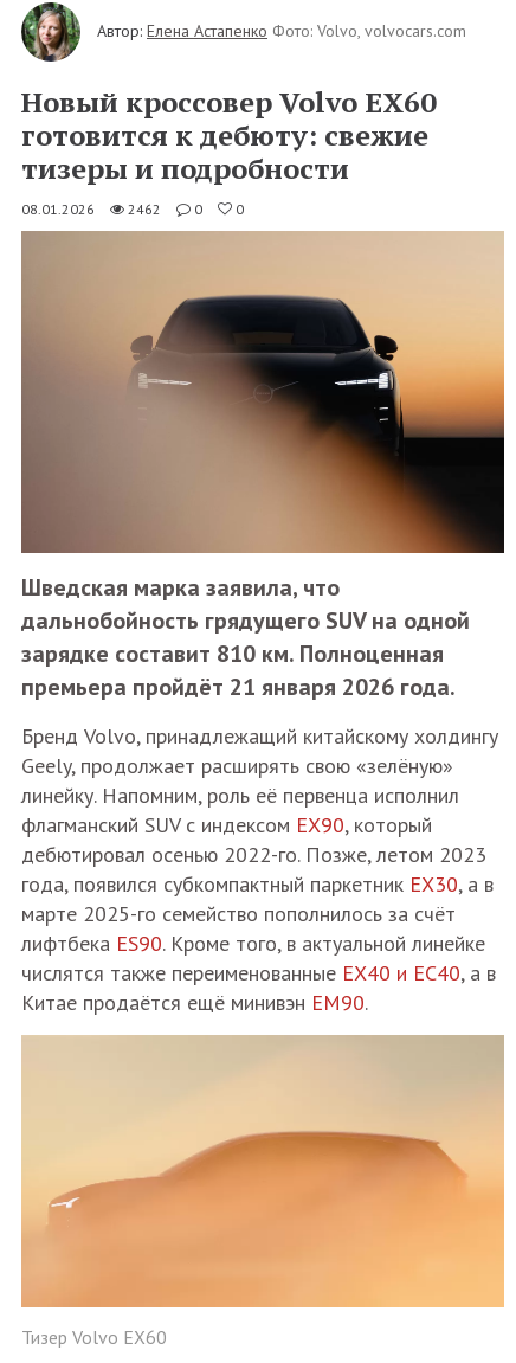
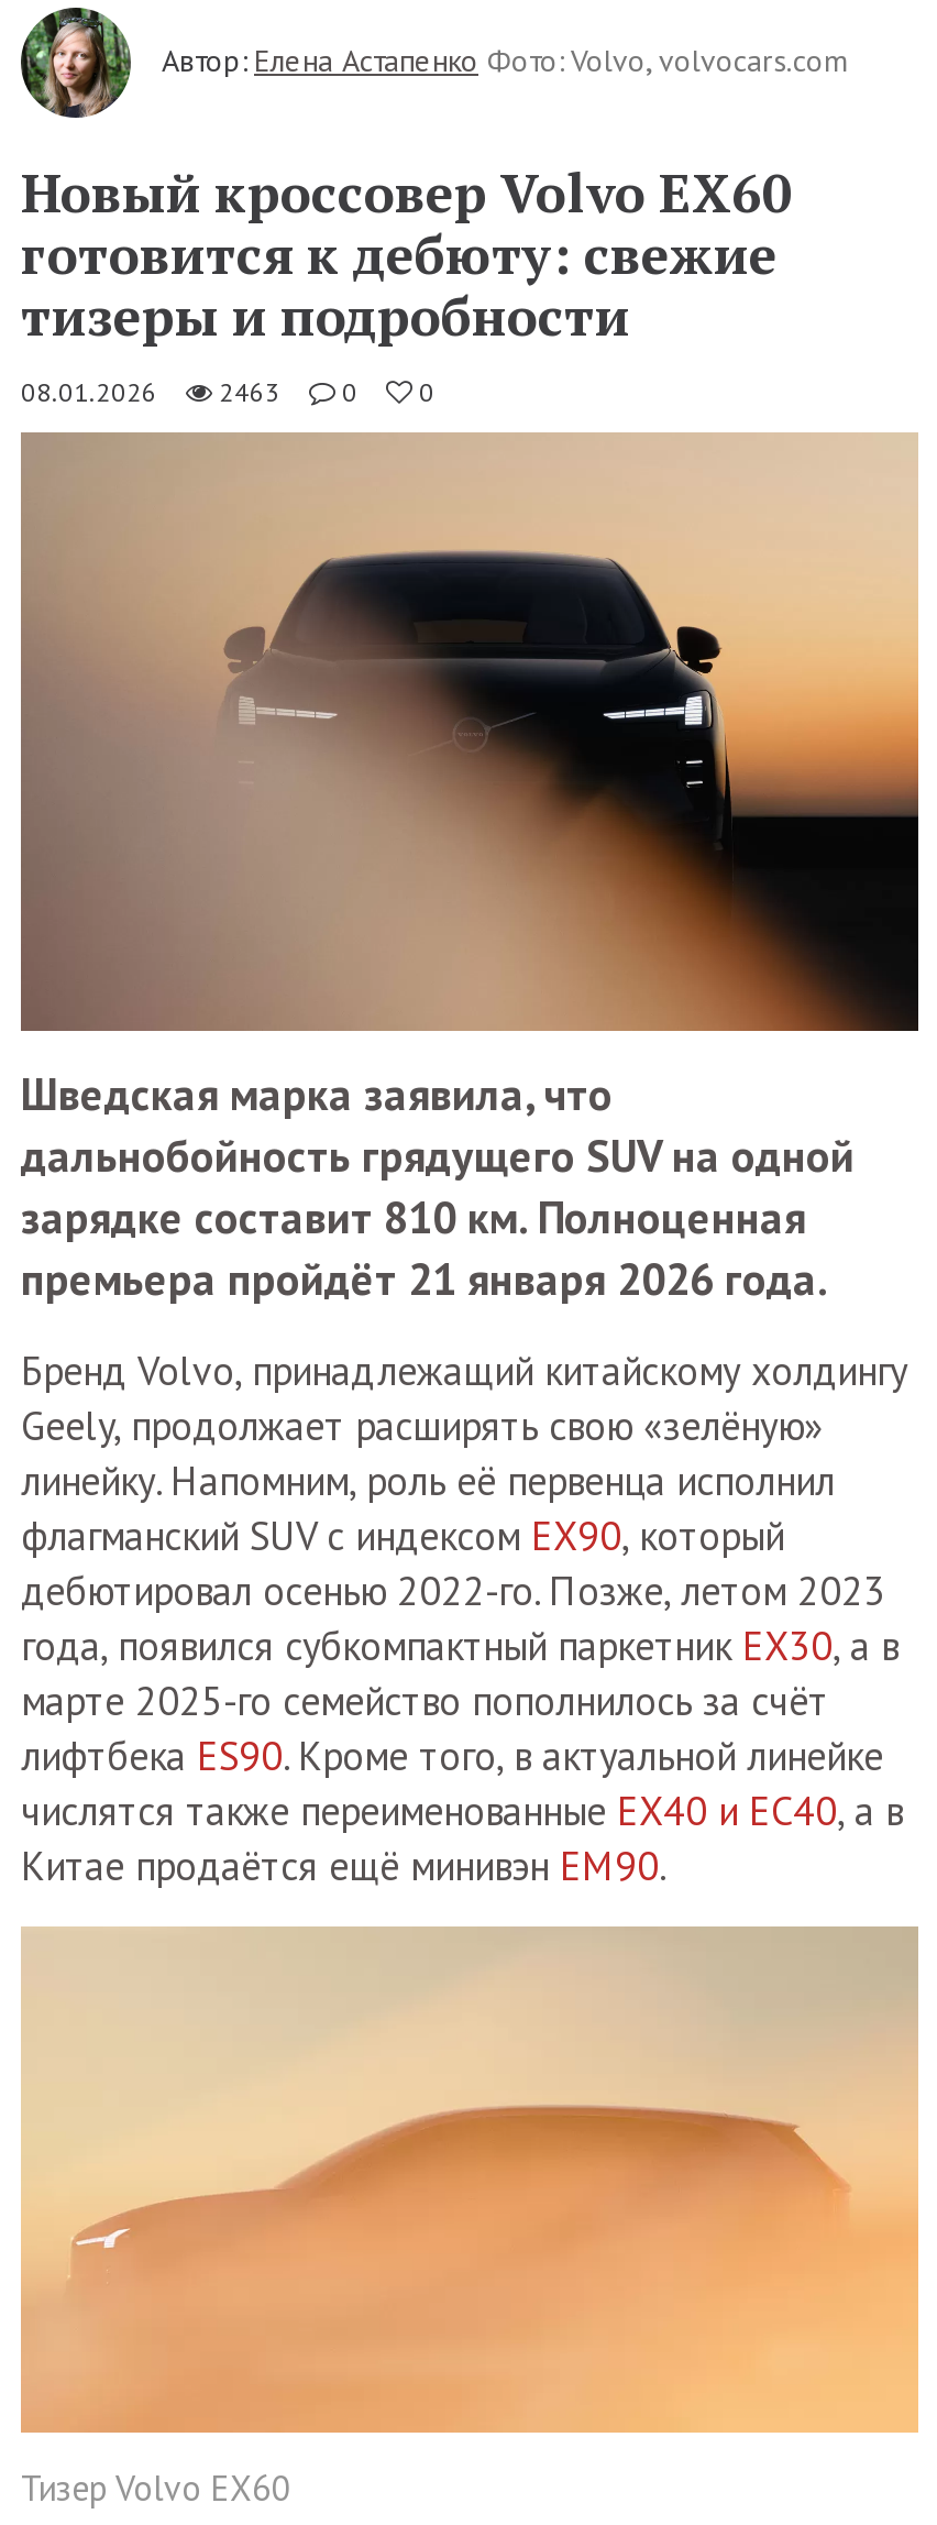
- 08.01.2026 2462 0 0
+ 08.01.2026 2463 0 0
